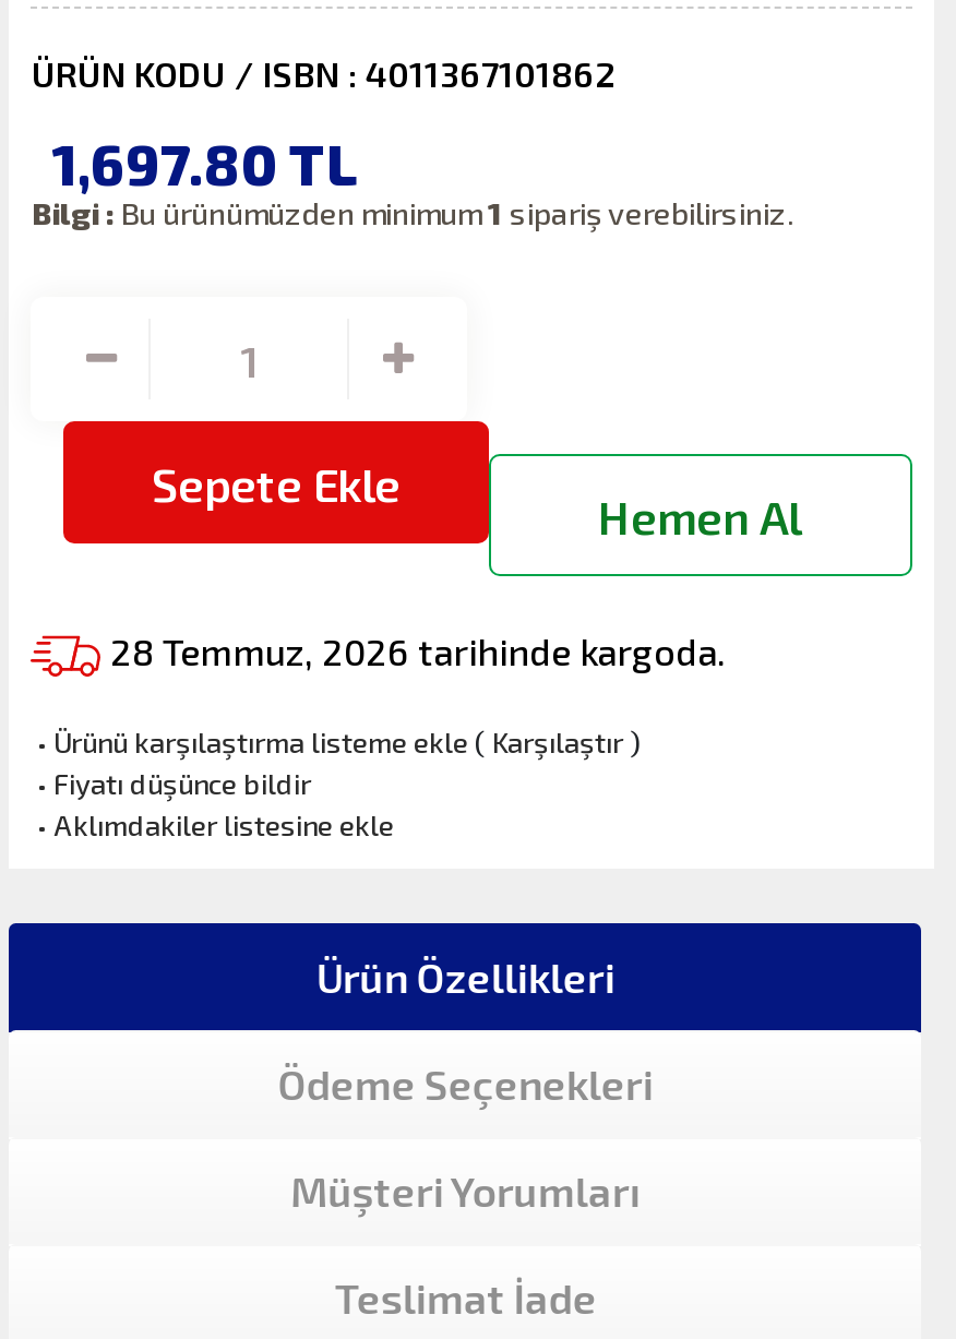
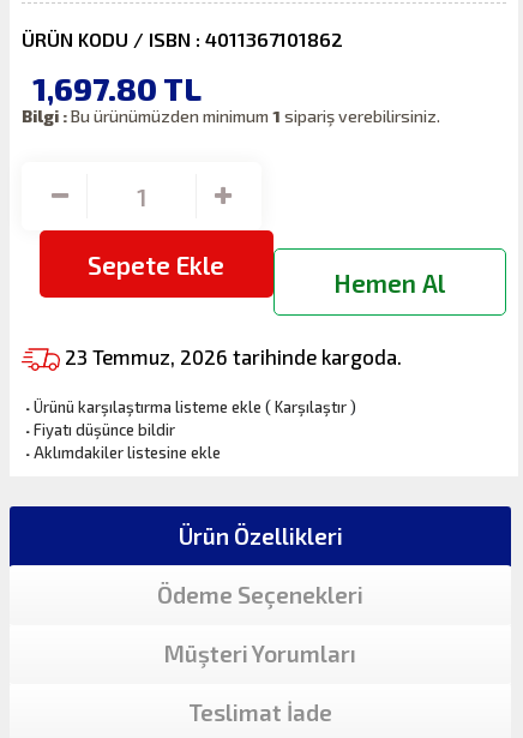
- 28 Temmuz, 2026 tarihinde kargoda.
+ 23 Temmuz, 2026 tarihinde kargoda.
